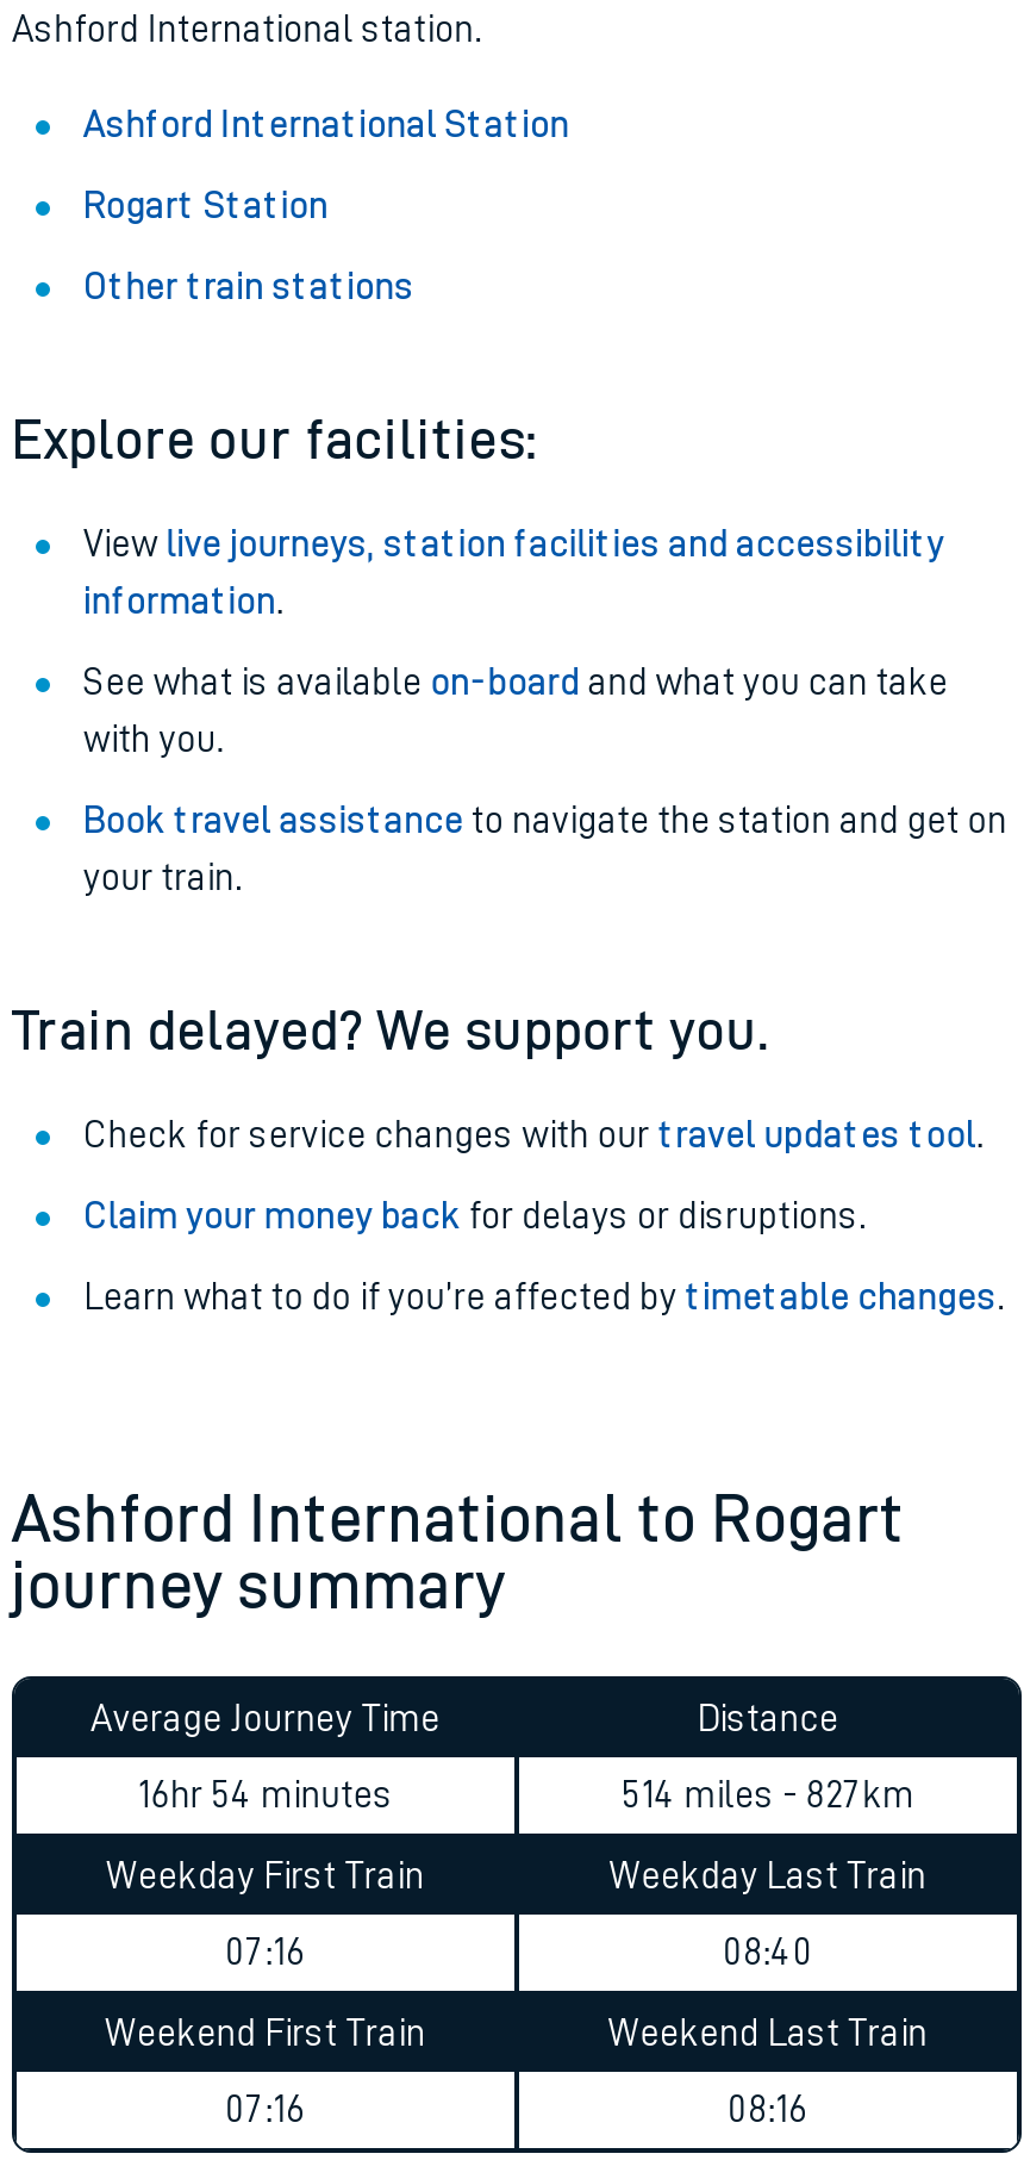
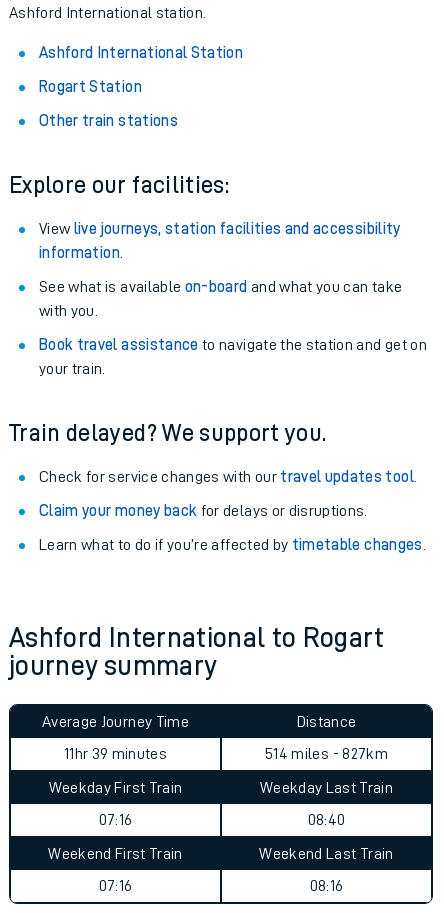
- 16hr 54 minutes
+ 11hr 39 minutes
